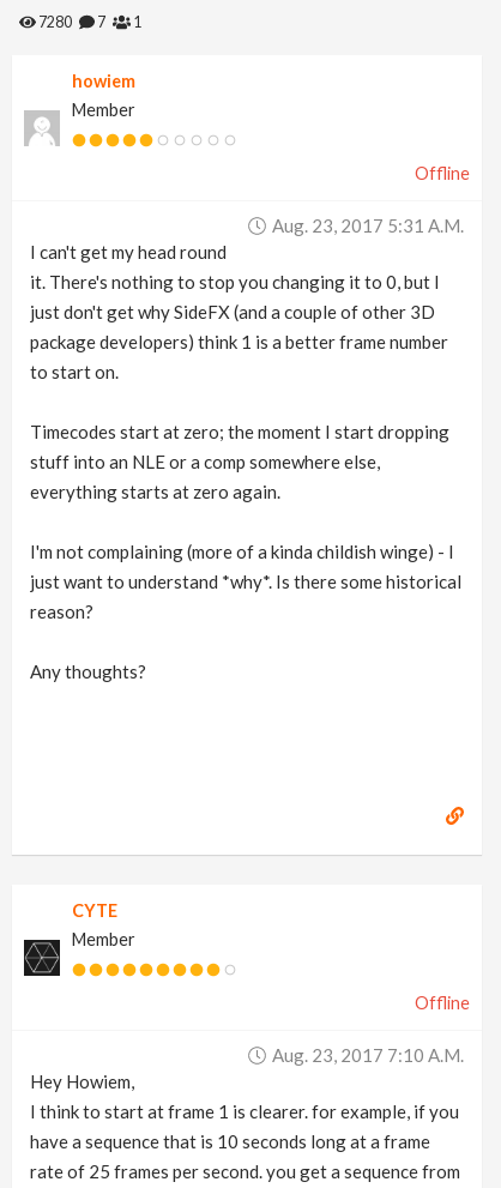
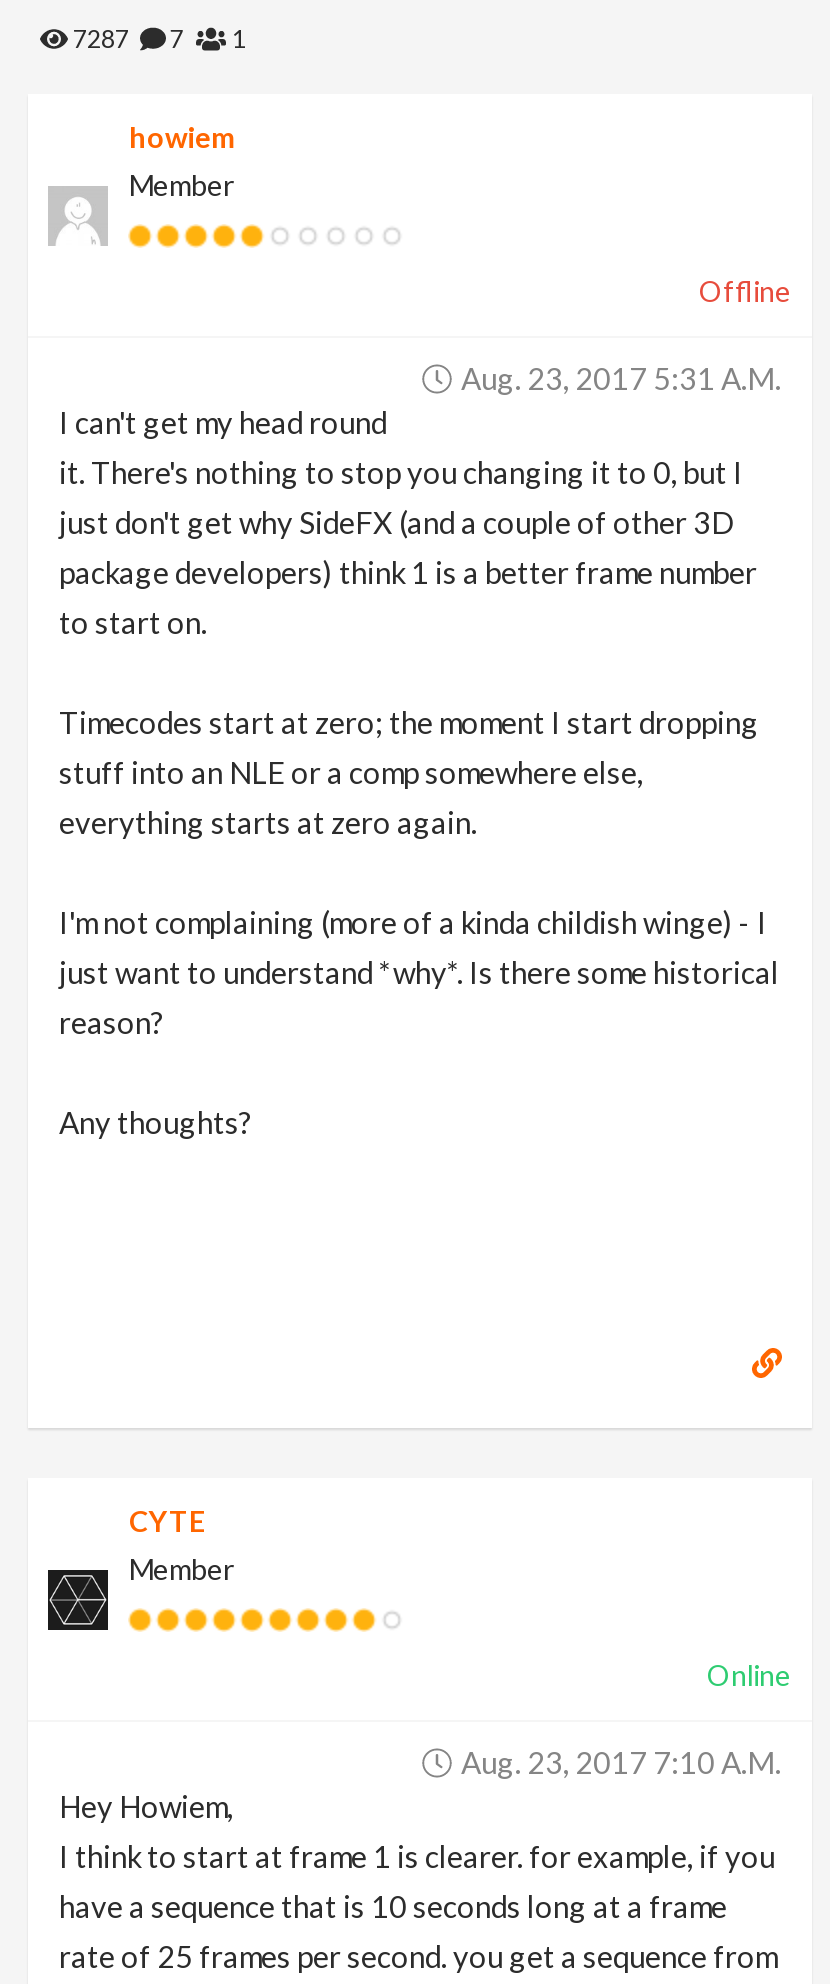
- 7280
+ 7287

- Offline
+ Online
